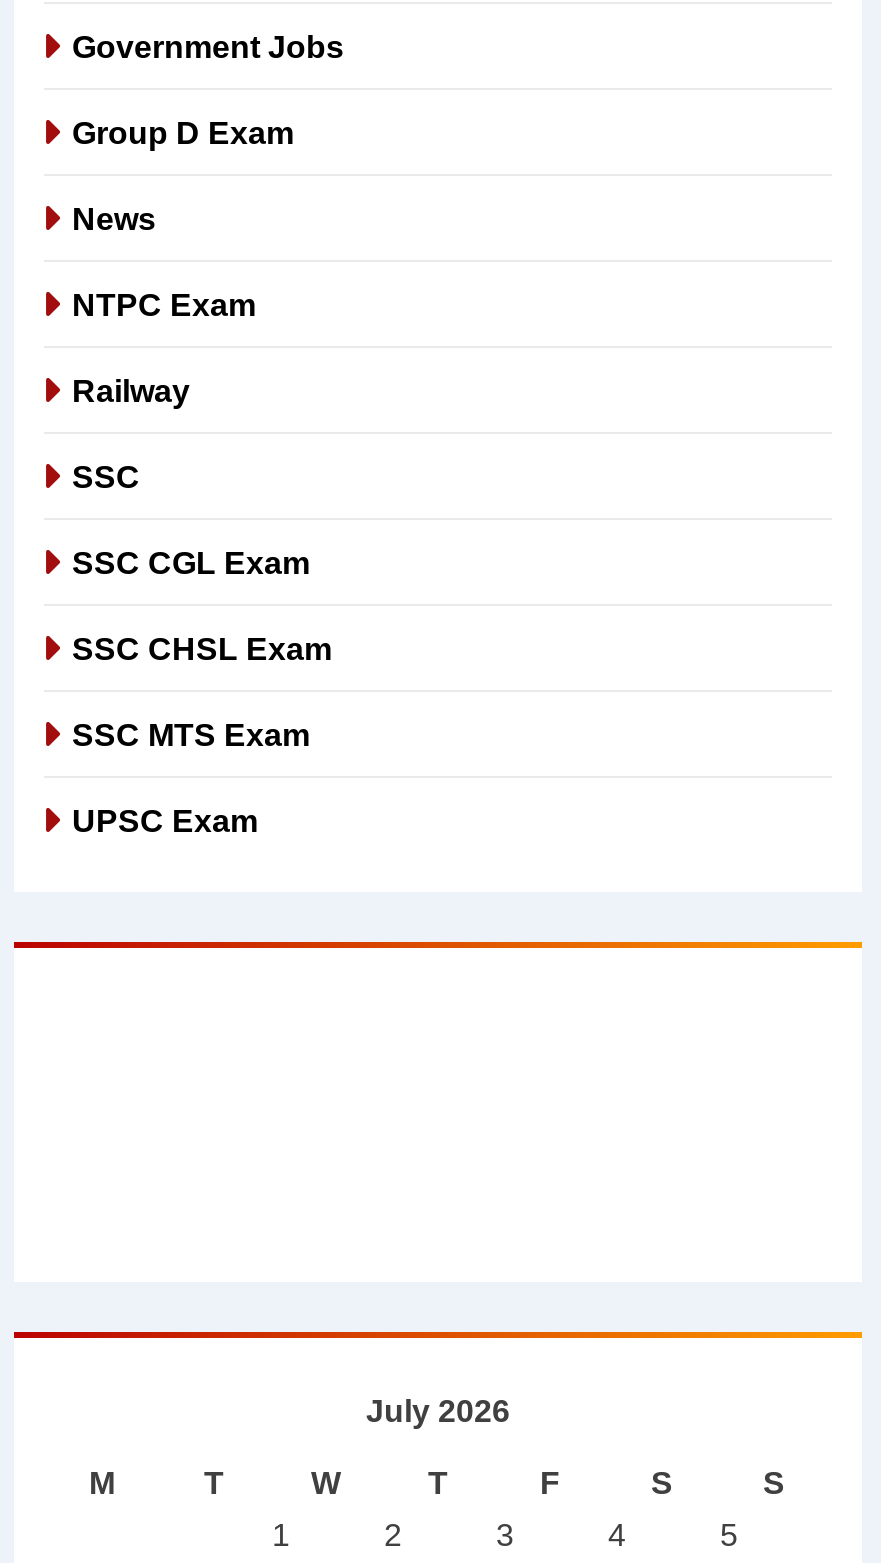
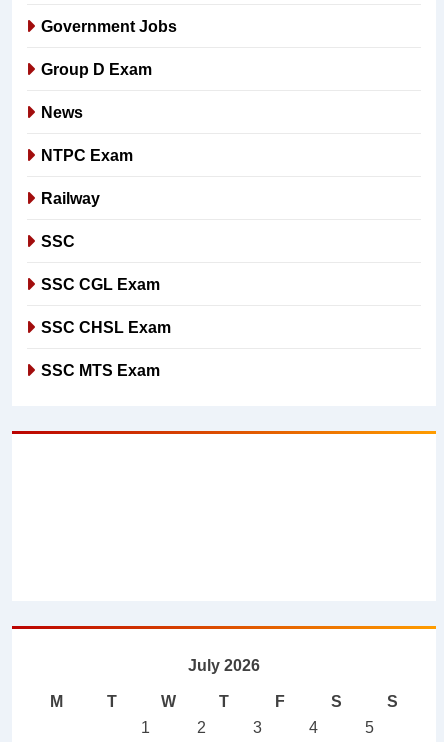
- UPSC Exam
